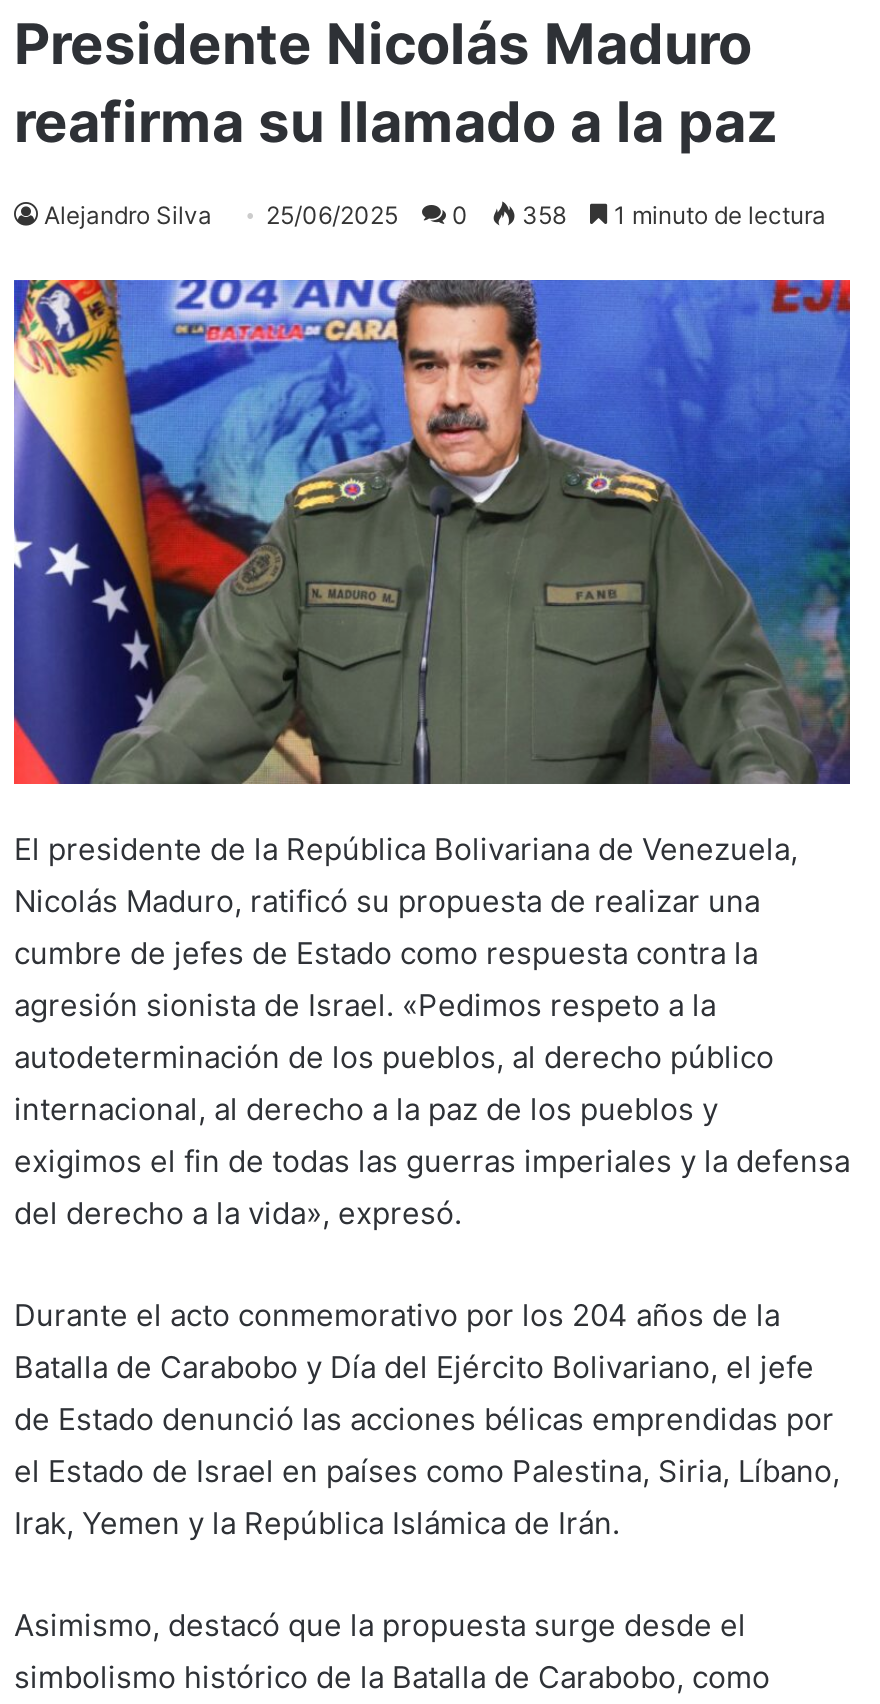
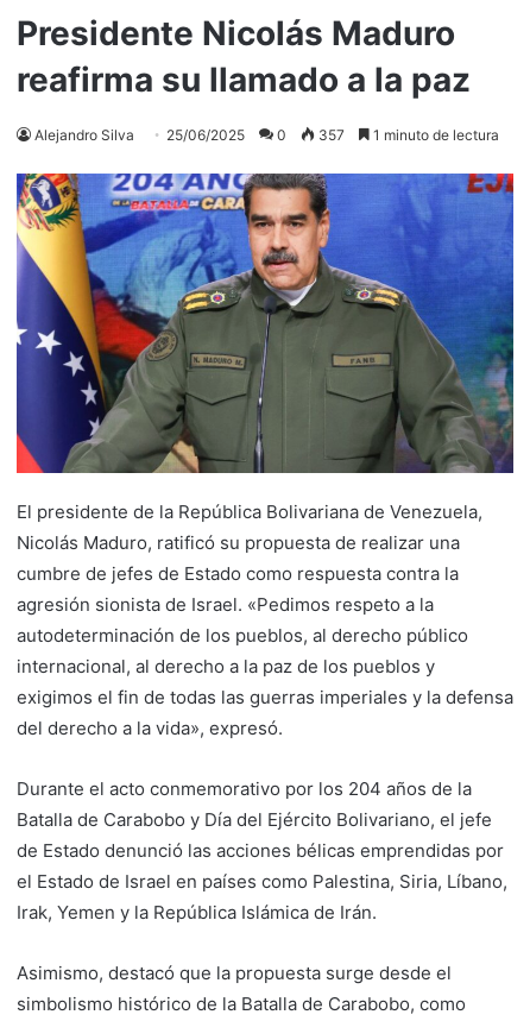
- Alejandro Silva 25/06/2025 0 358 1 minuto de lectura
+ Alejandro Silva 25/06/2025 0 357 1 minuto de lectura
